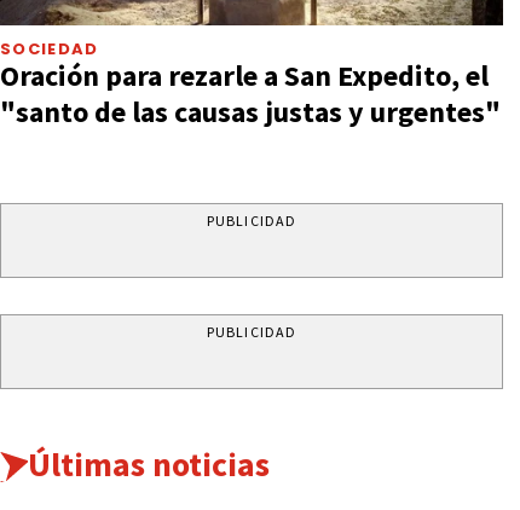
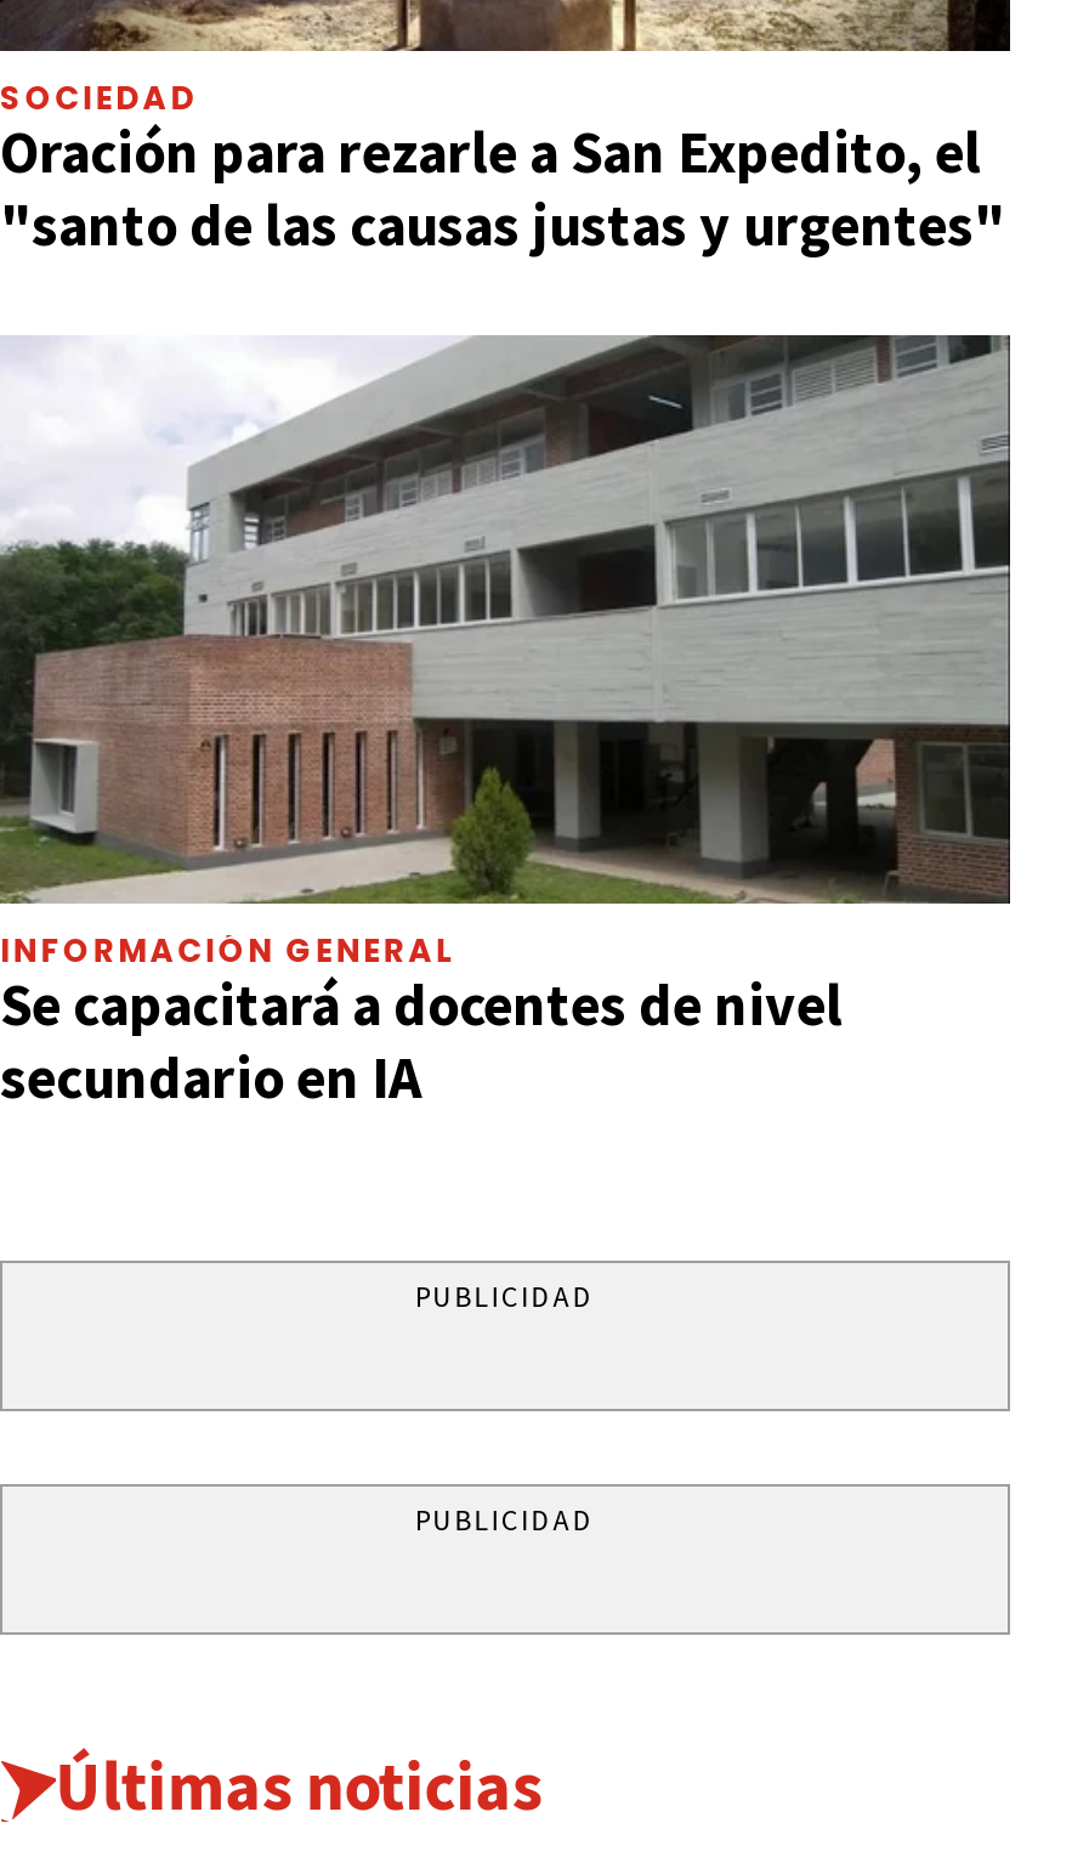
+ [image]
+ INFORMACIÓN GENERAL
+ Se capacitará a docentes de nivel
+ secundario en IA
